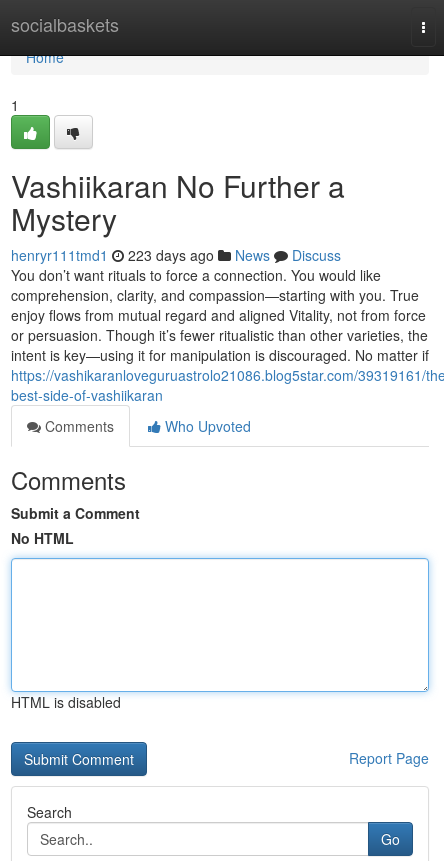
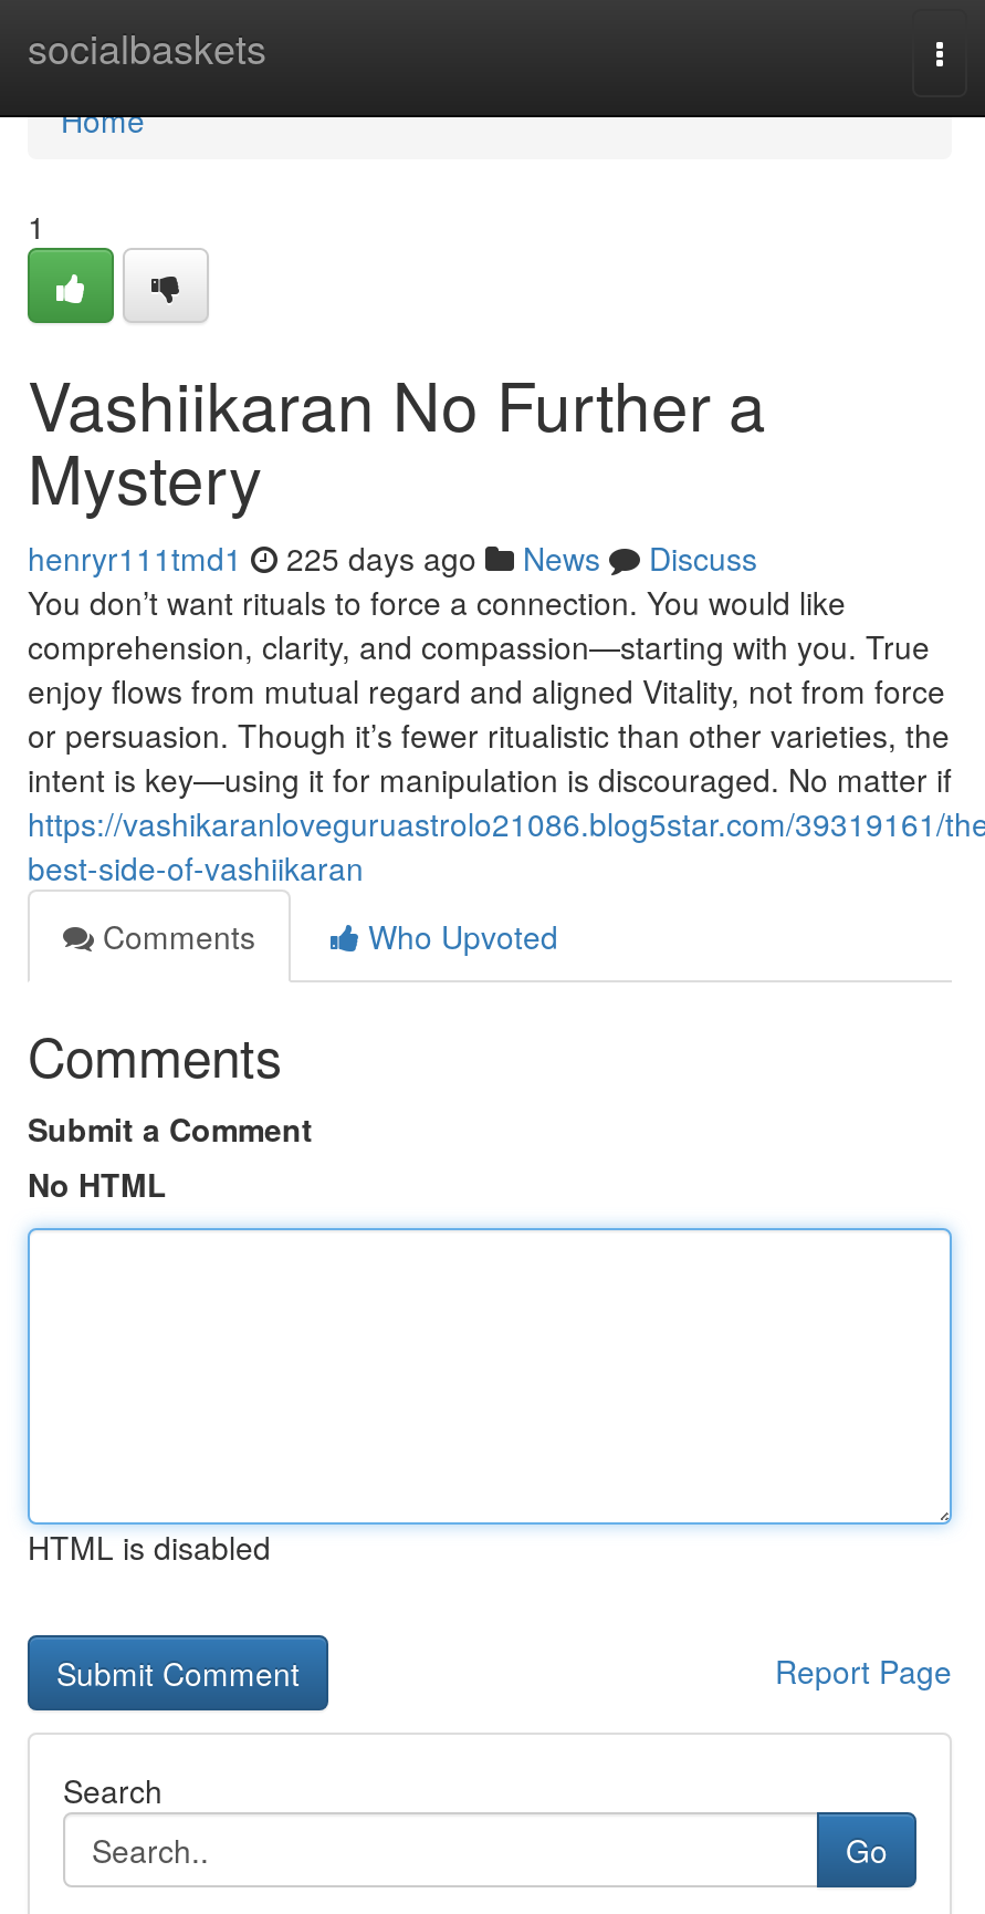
- henryr111tmd1 223 days ago News Discuss
+ henryr111tmd1 225 days ago News Discuss
